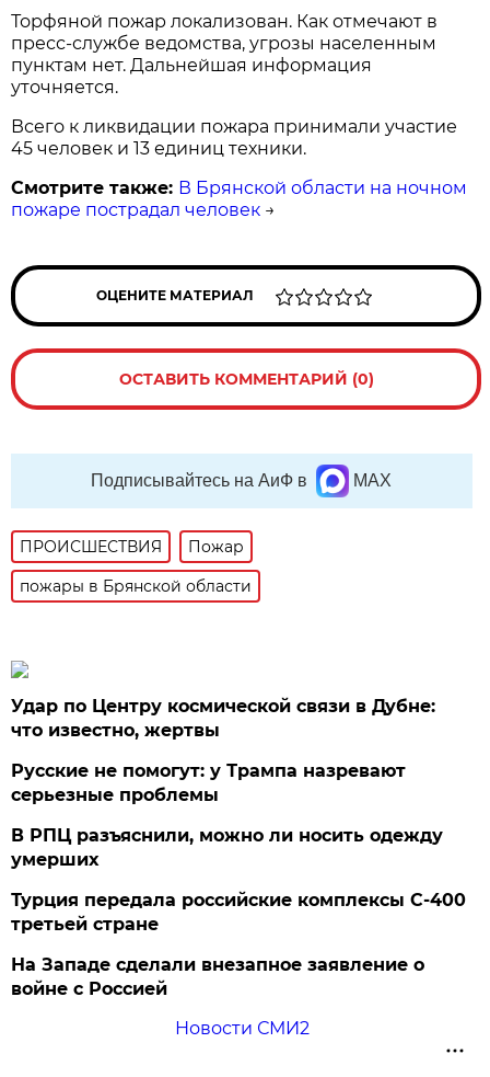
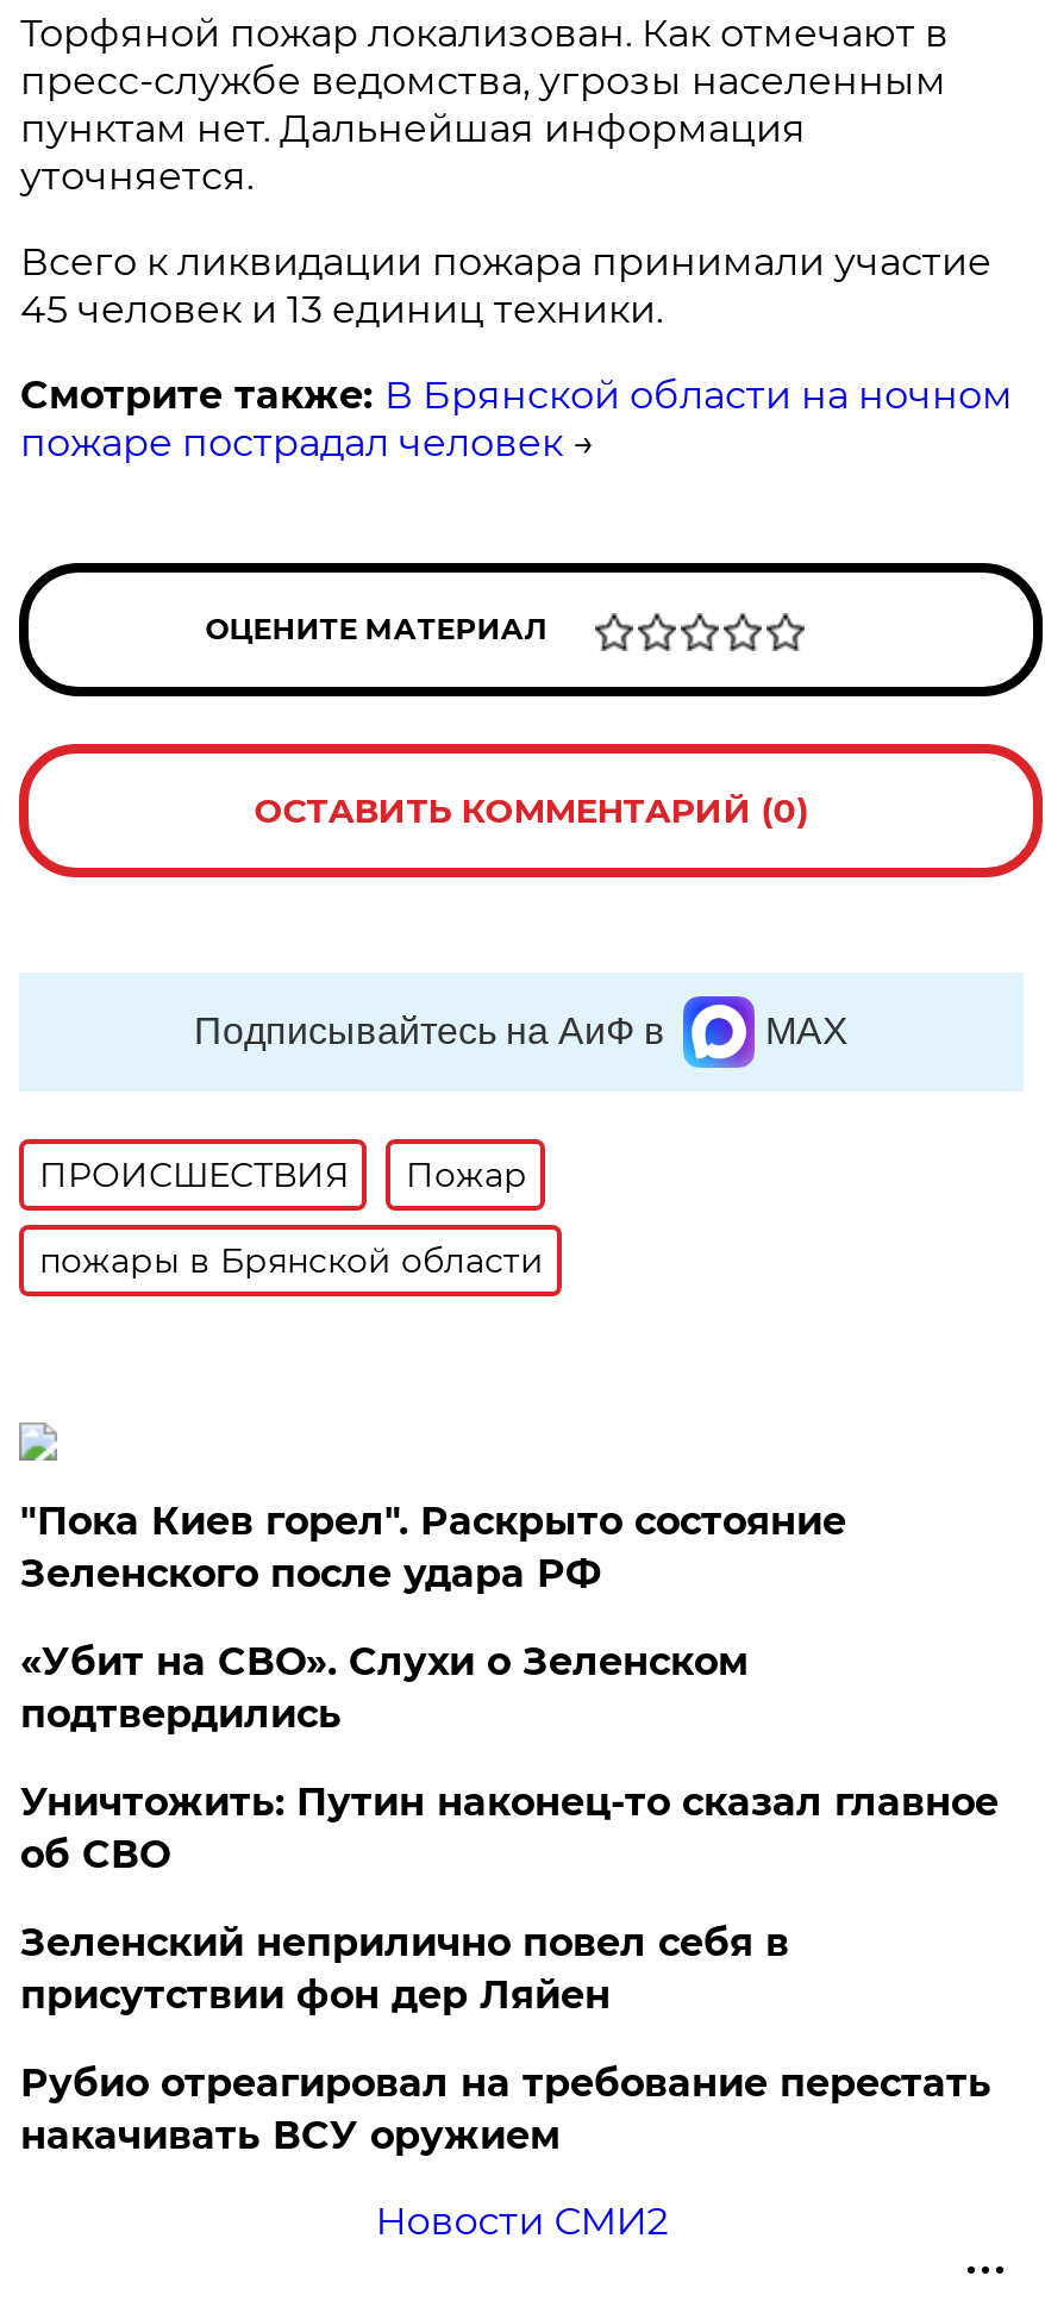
- Удар по Центру космической связи в Дубне:
- что известно, жертвы
+ "Пока Киев горел". Раскрыто состояние
+ Зеленского после удара РФ

- Русские не помогут: у Трампа назревают
- серьезные проблемы
+ «Убит на СВО». Слухи о Зеленском
+ подтвердились

- В РПЦ разъяснили, можно ли носить одежду
- умерших
+ Уничтожить: Путин наконец-то сказал главное
+ об СВО

- Турция передала российские комплексы С-400
- третьей стране
+ Зеленский неприлично повел cебя в
+ присутствии фон дер Ляйен

- На Западе сделали внезапное заявление о
- войне с Россией
+ Рубио отреагировал на требование перестать
+ накачивать ВСУ оружием
